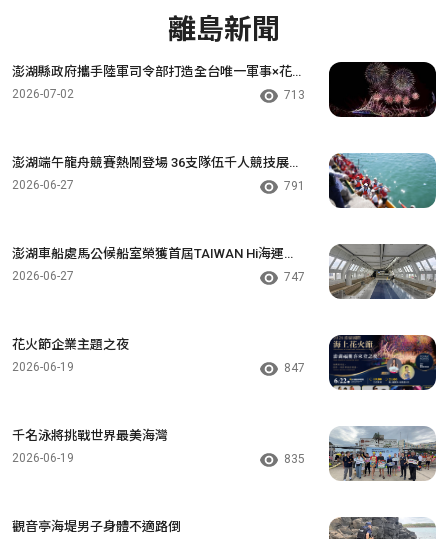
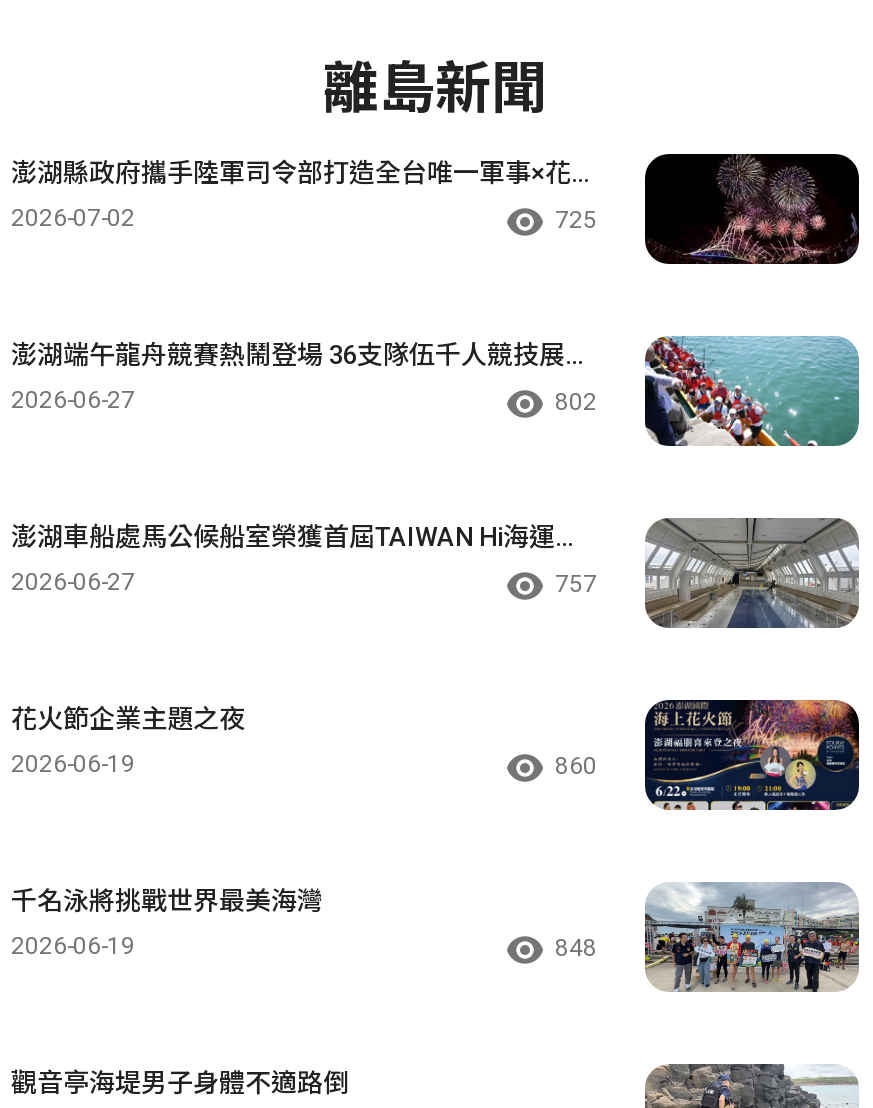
- 713
+ 725

- 791
+ 802

- 747
+ 757

- 847
+ 860

- 835
+ 848
